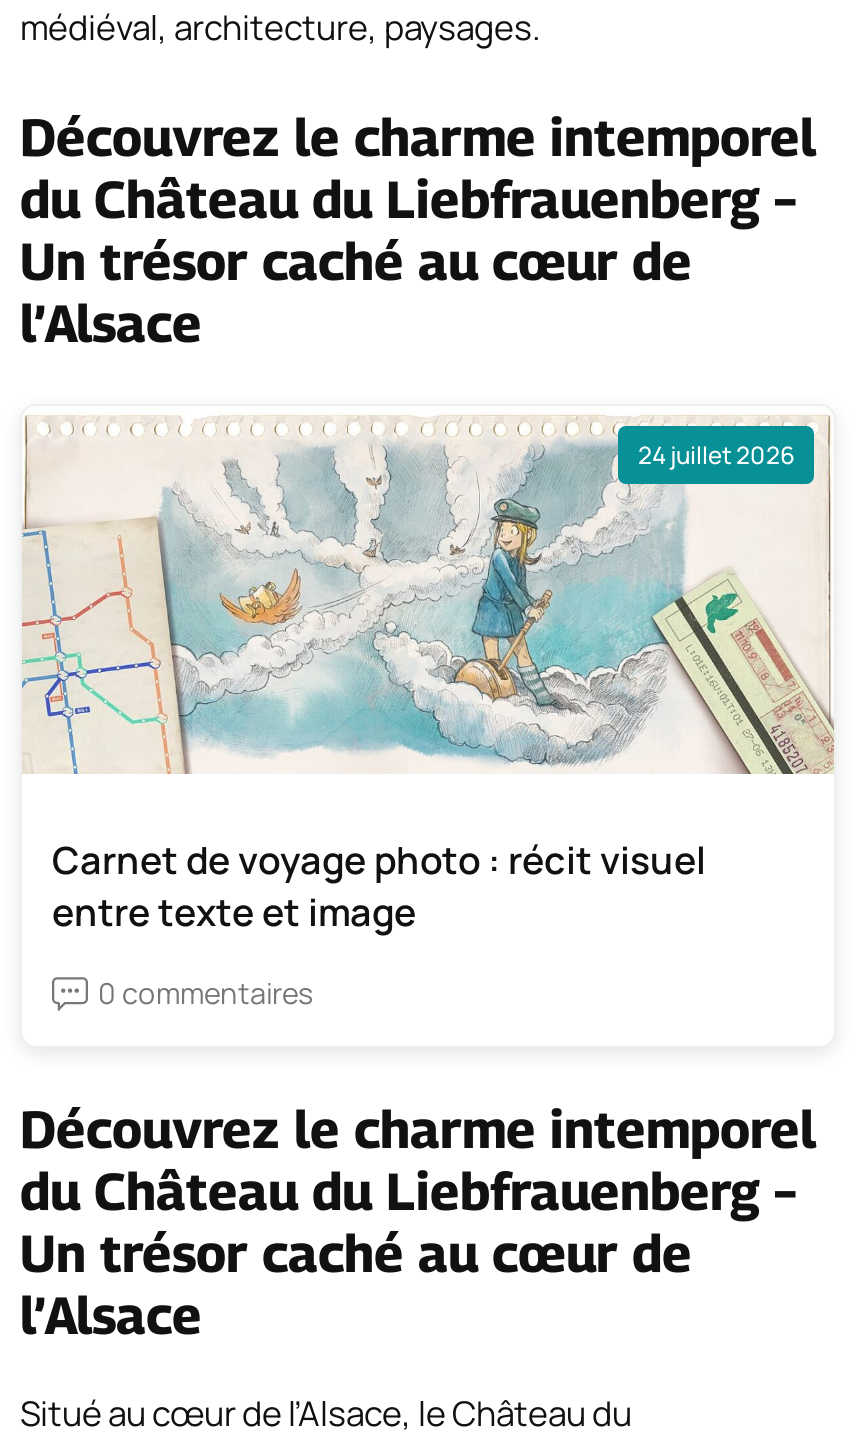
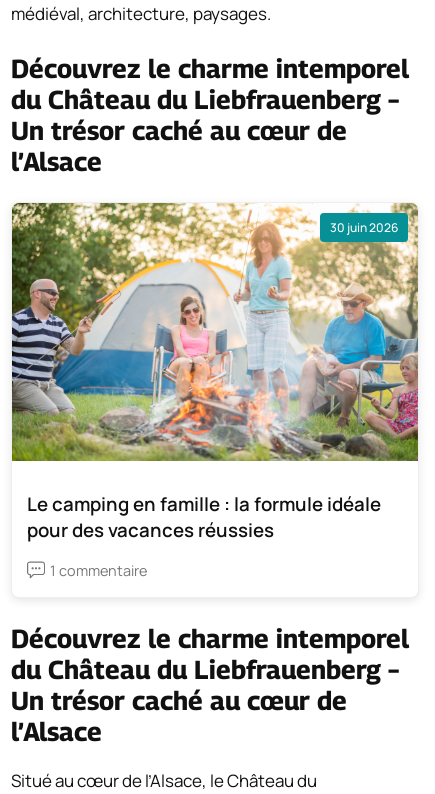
- [image]
- 24 juillet 2026
+ [image]
+ 30 juin 2026

- Carnet de voyage photo : récit visuel
- entre texte et image
+ Le camping en famille : la formule idéale
+ pour des vacances réussies

- 0 commentaires
+ 1 commentaire
